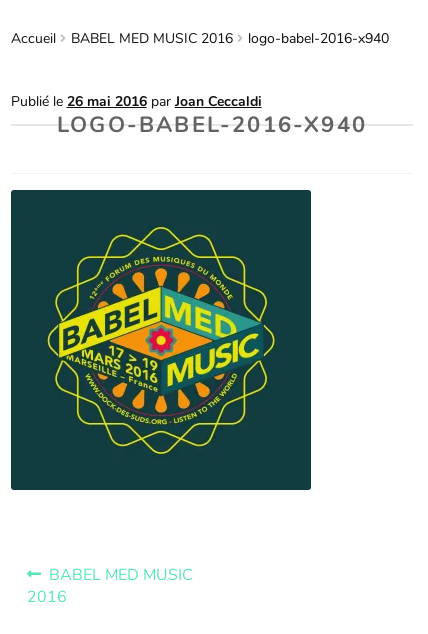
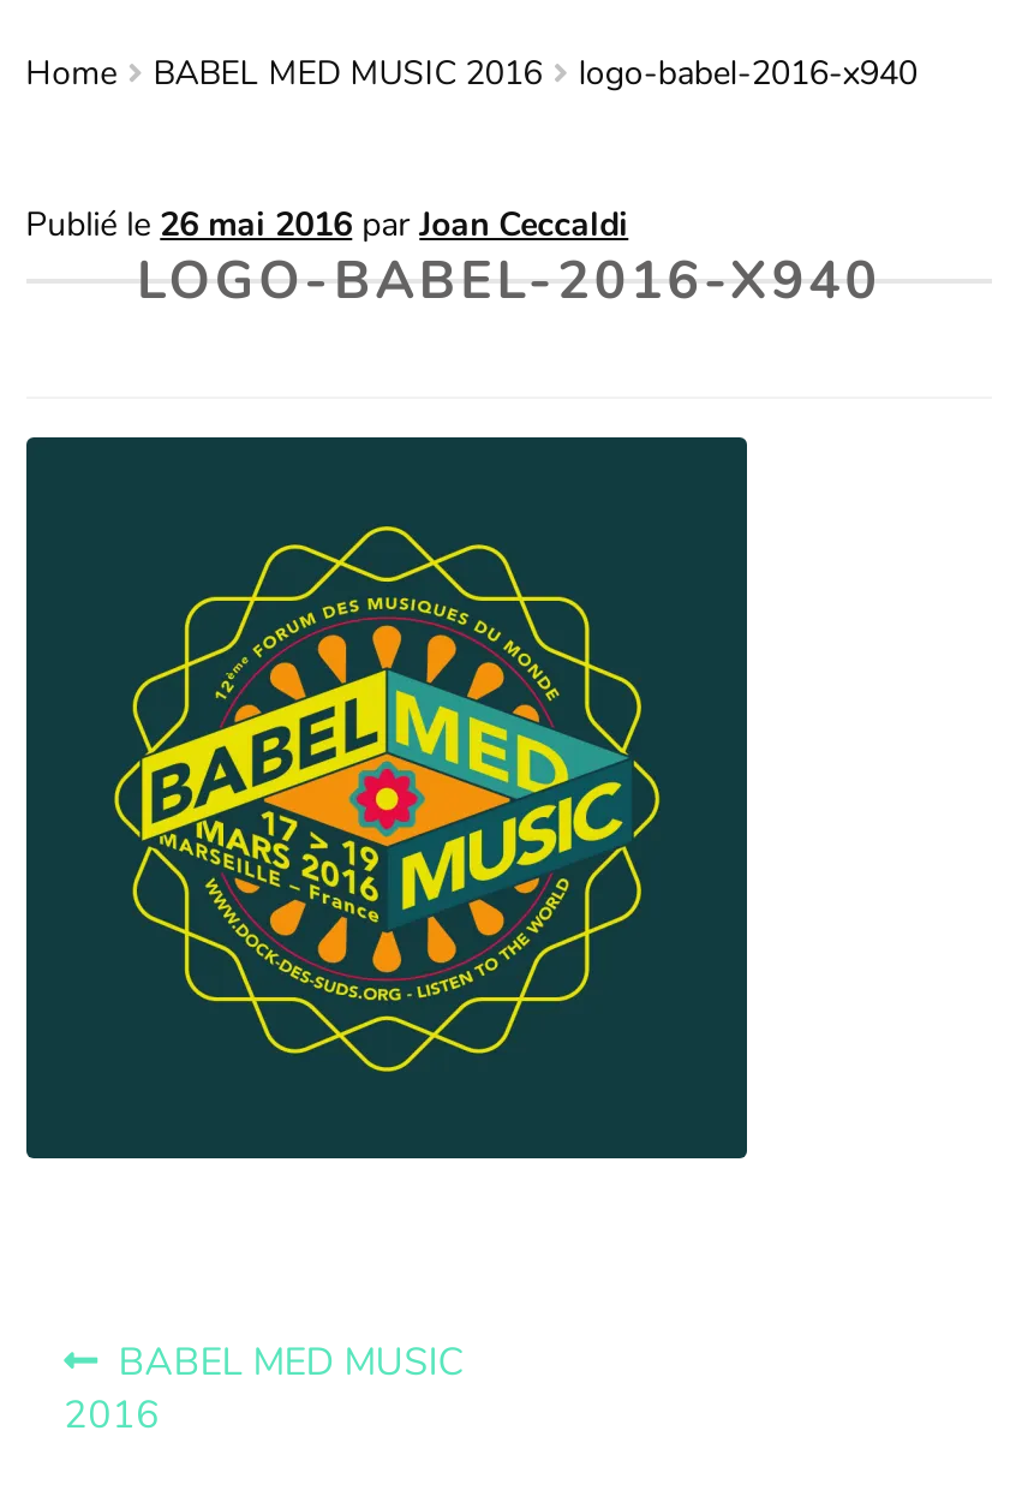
- Accueil
+ Home
